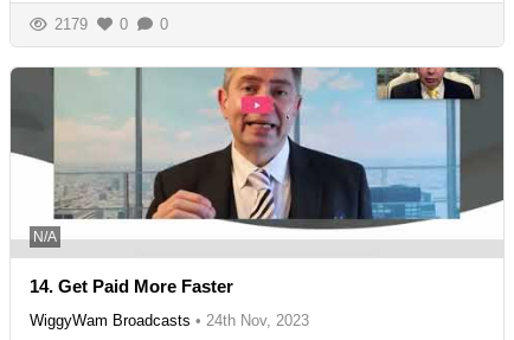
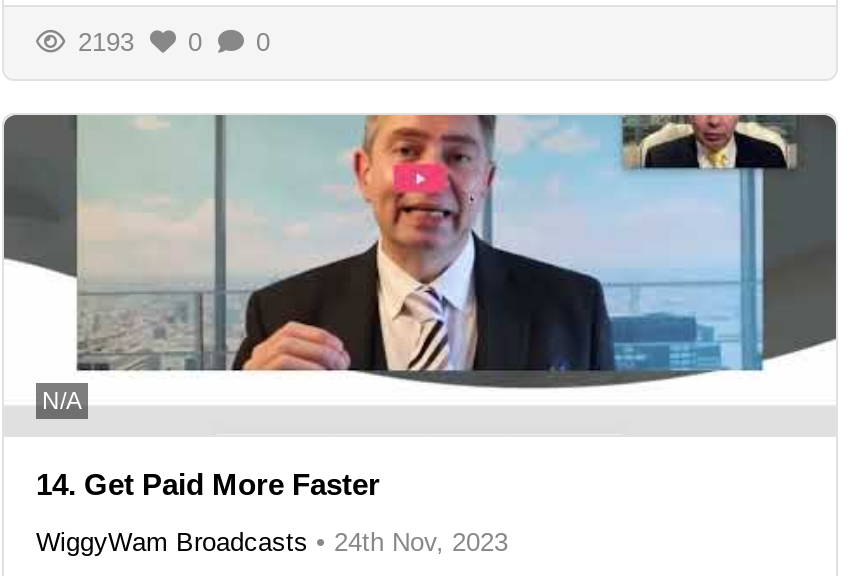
- 2179 0 0
+ 2193 0 0
